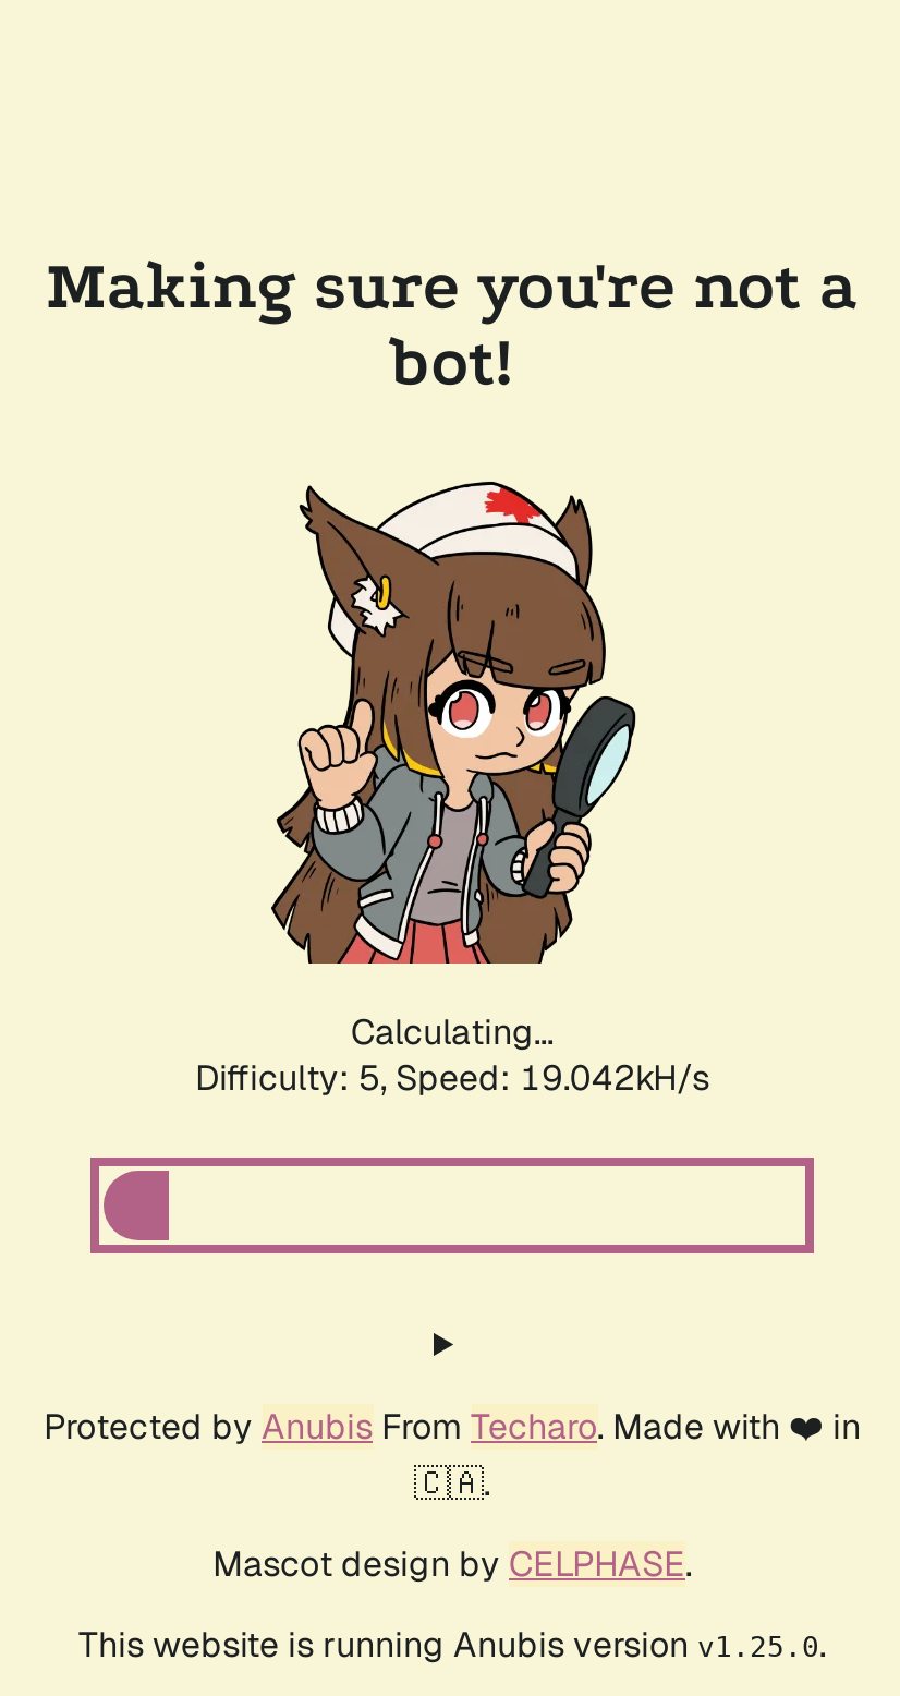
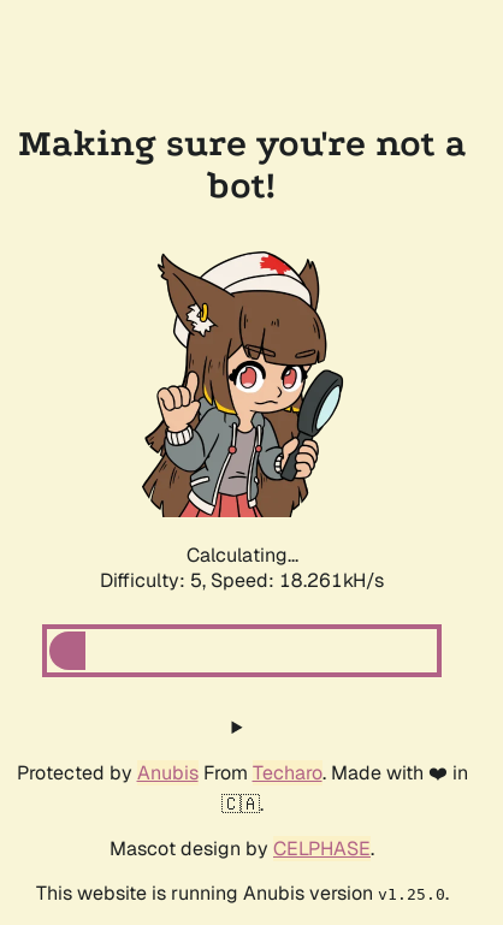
- Difficulty: 5, Speed: 19.042kH/s
+ Difficulty: 5, Speed: 18.261kH/s
